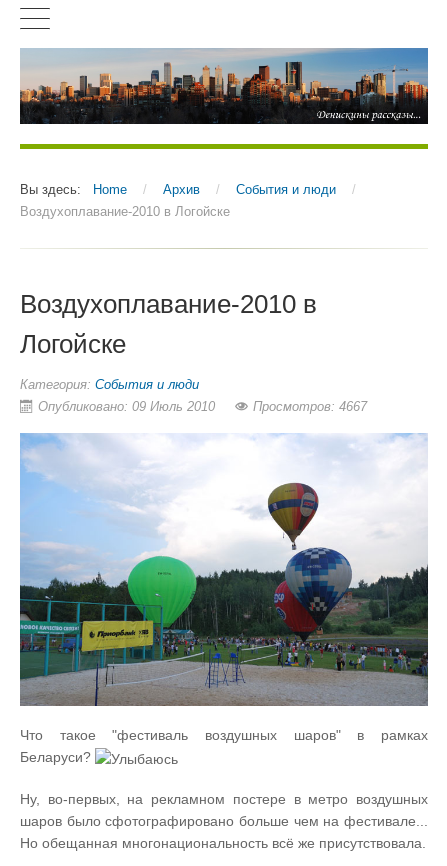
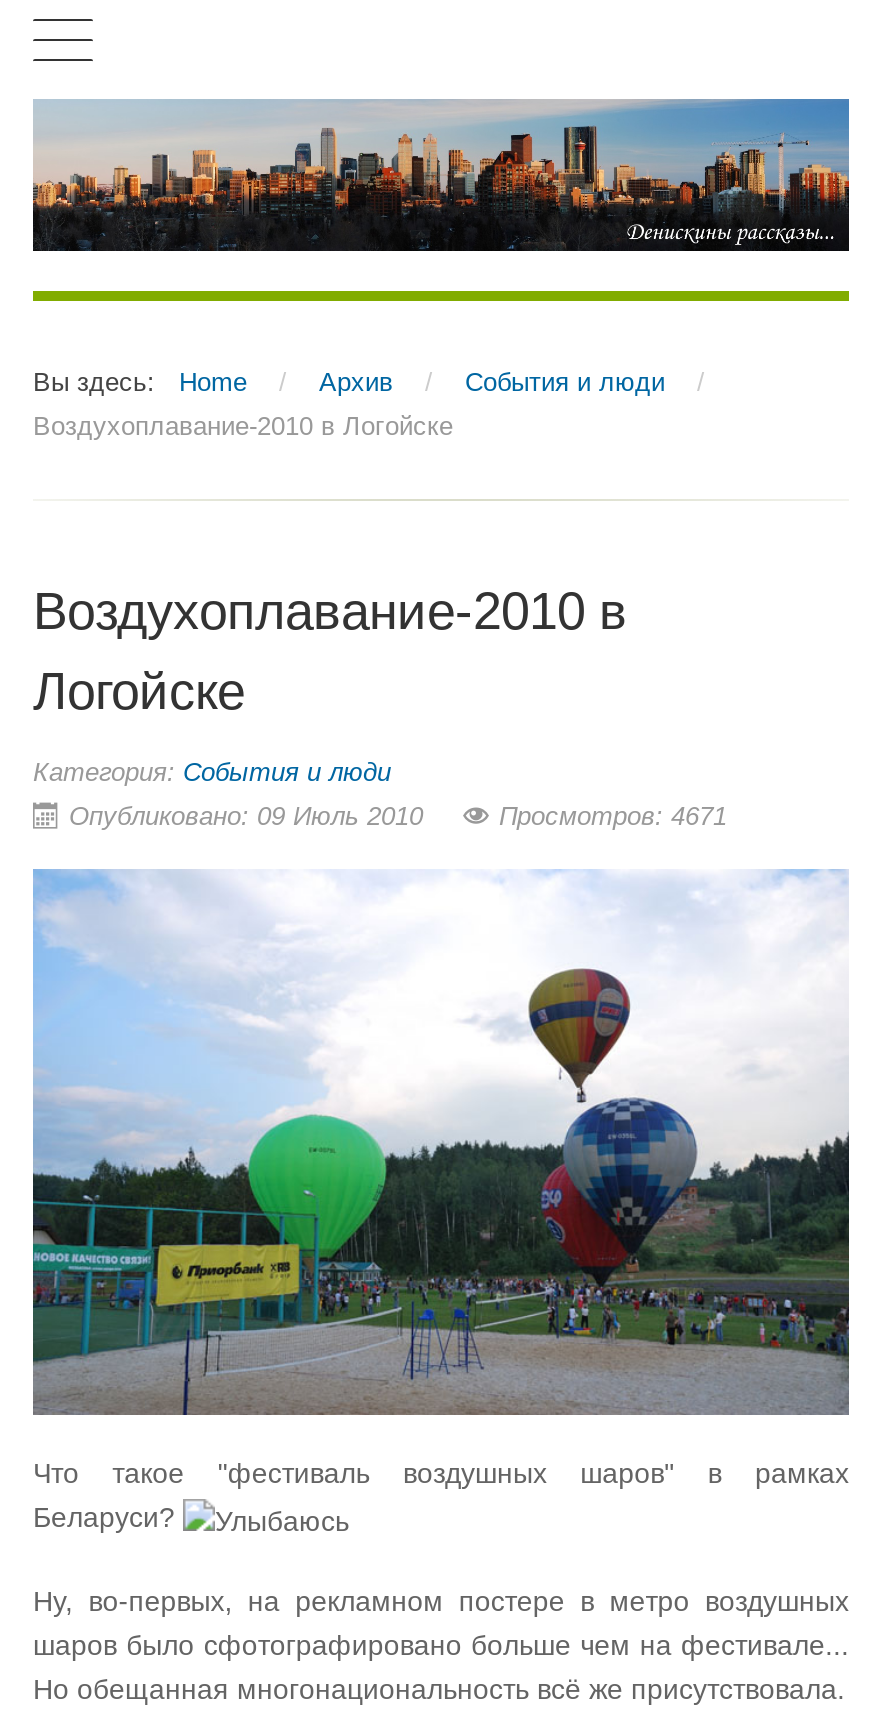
- Просмотров: 4667
+ Просмотров: 4671
